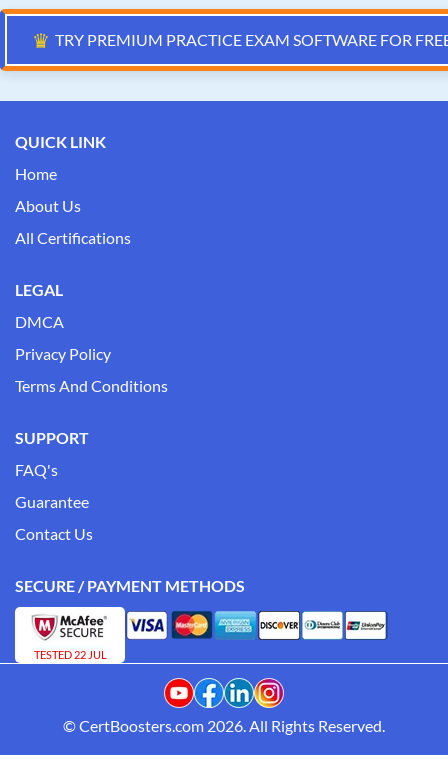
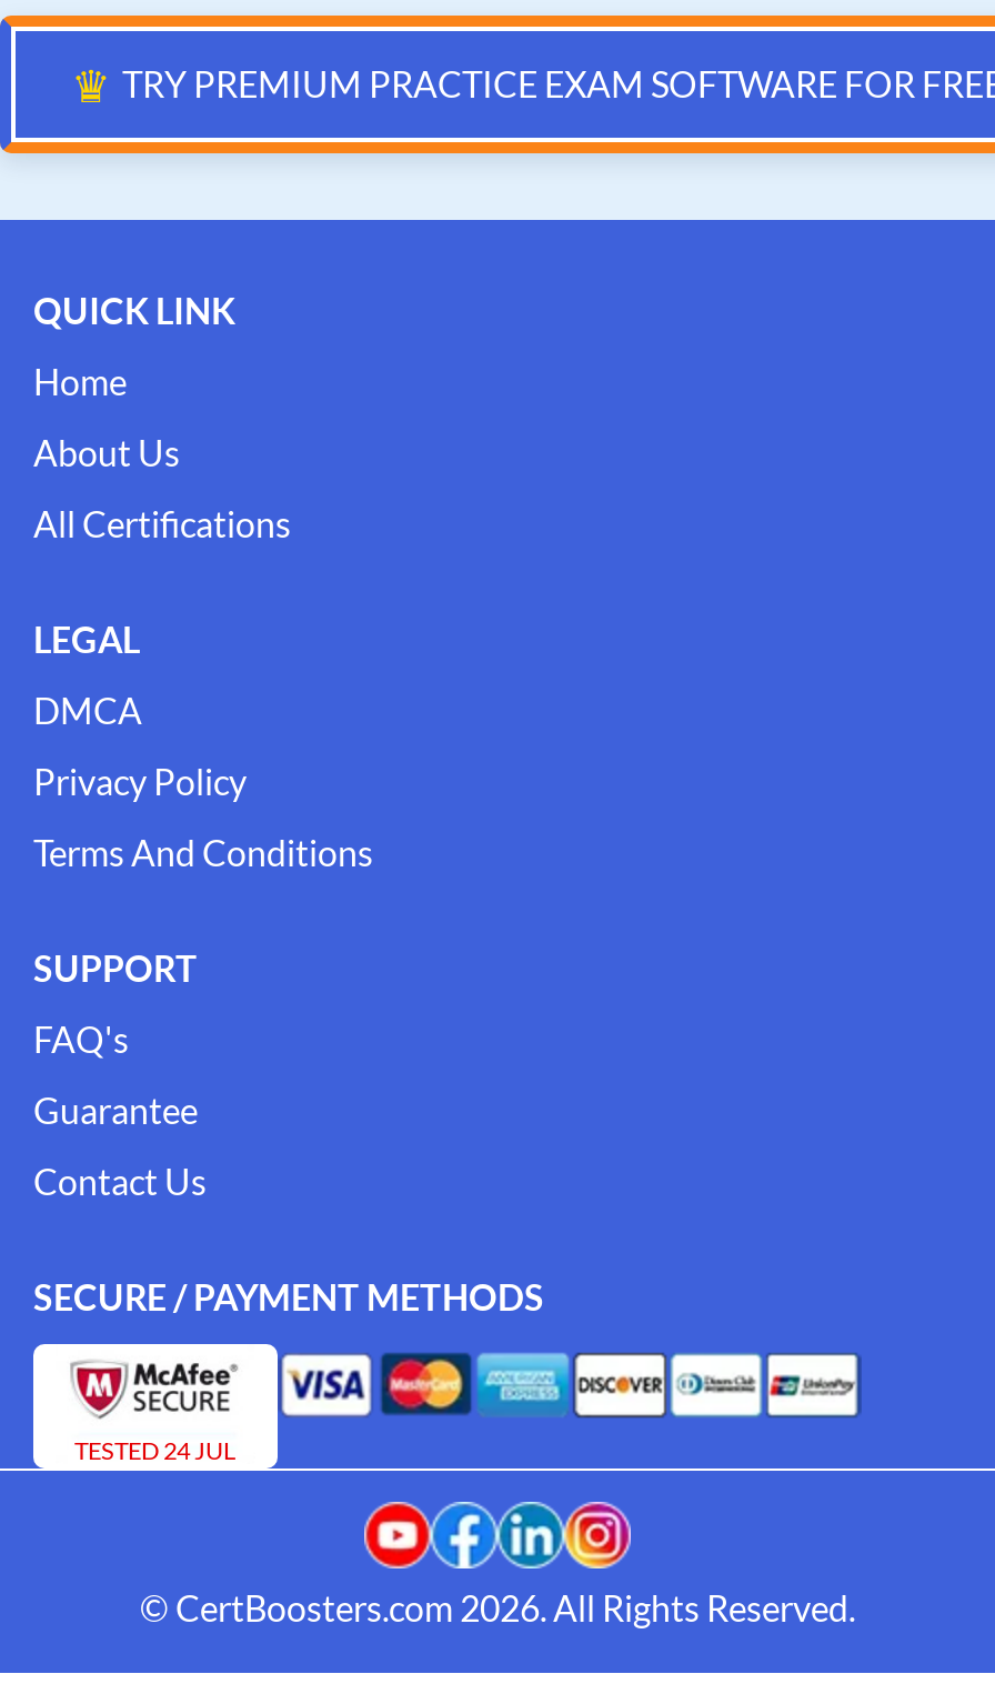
- TESTED 22 JUL
+ TESTED 24 JUL
